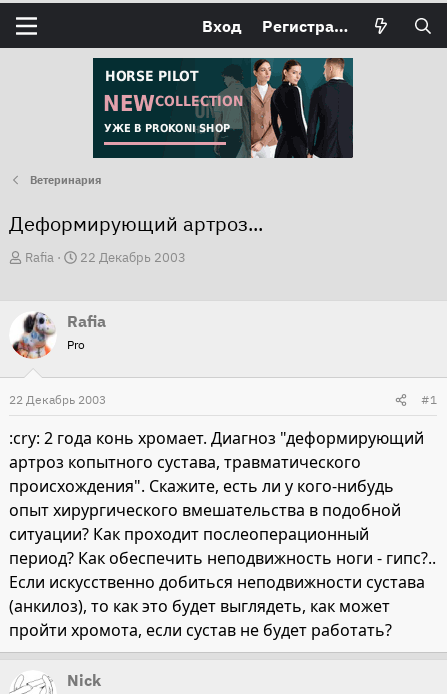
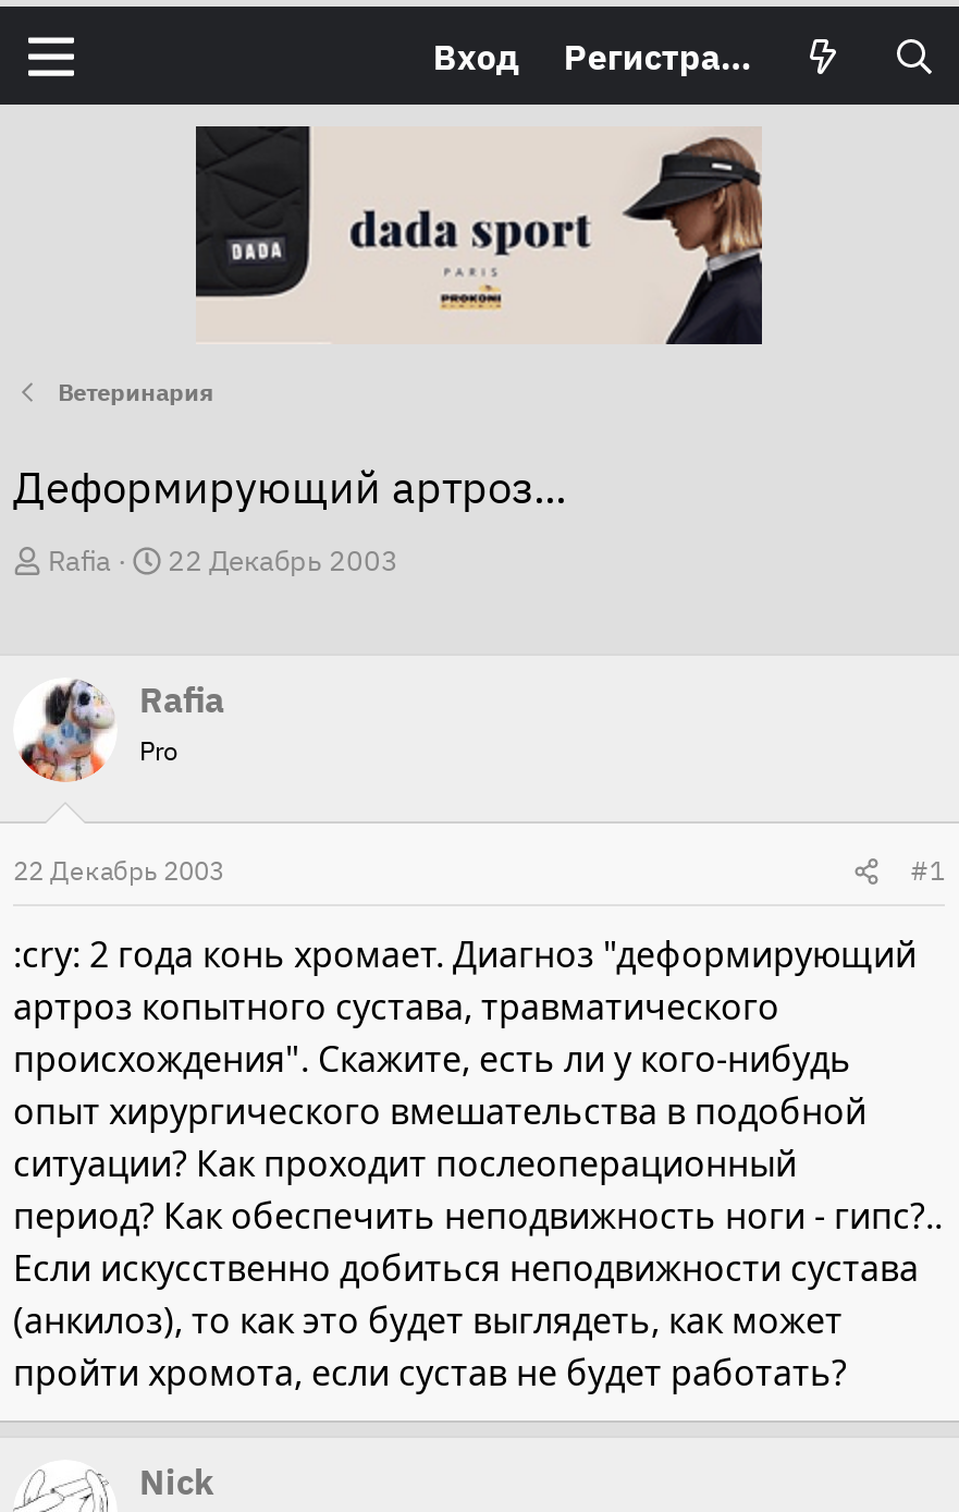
- [image]
+ [image]
